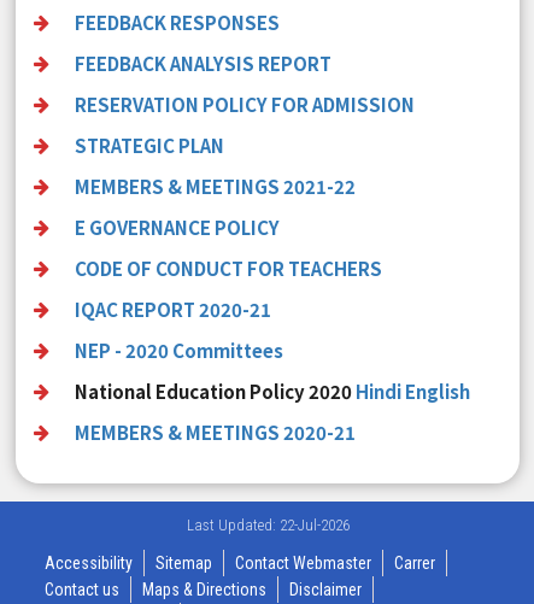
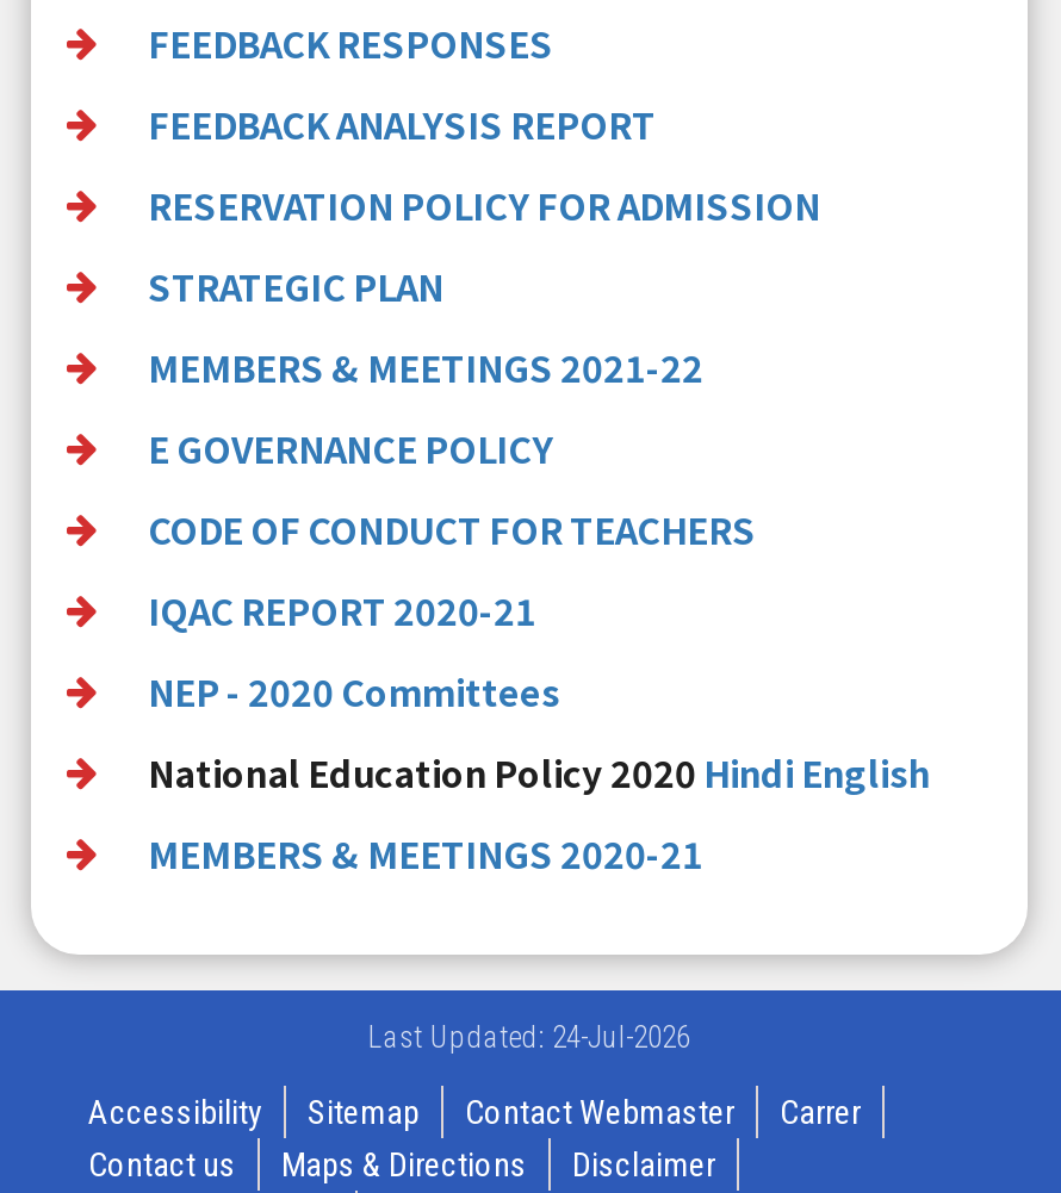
- Last Updated: 22-Jul-2026
+ Last Updated: 24-Jul-2026
